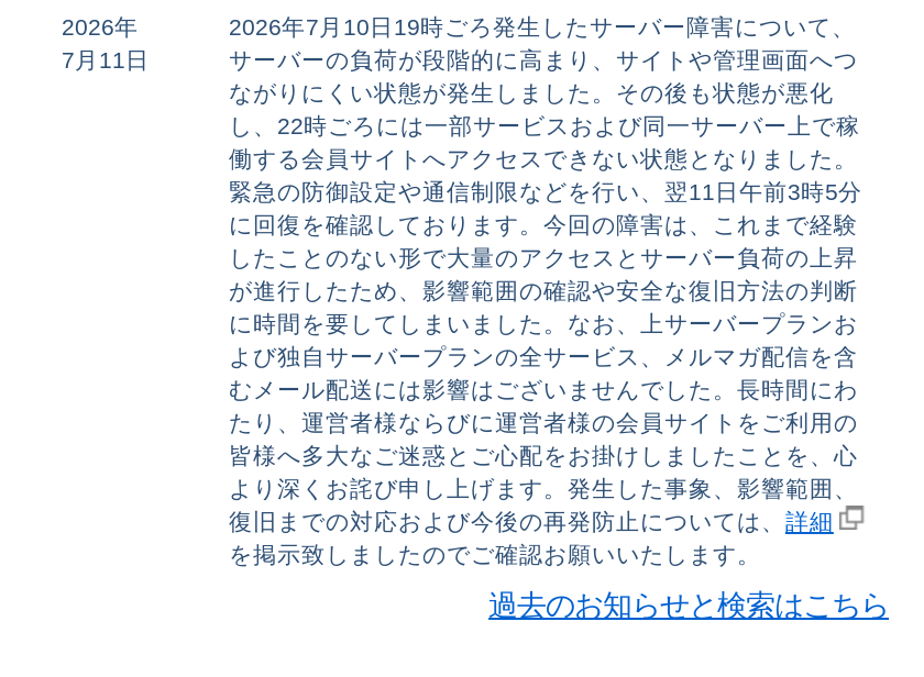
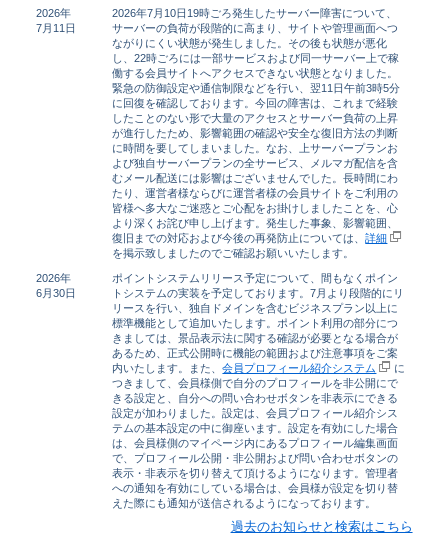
+ 2026年
+ 6月30日

+ ポイントシステムリリース予定について、間もなくポイン
+ トシステムの実装を予定しております。7月より段階的にリ
+ リースを行い、独自ドメインを含むビジネスプラン以上に
+ 標準機能として追加いたします。ポイント利用の部分につ
+ きましては、景品表示法に関する確認が必要となる場合が
+ あるため、正式公開時に機能の範囲および注意事項をご案
+ 内いたします。また、会員プロフィール紹介システム
+ に
+ つきまして、会員様側で自分のプロフィールを非公開にで
+ きる設定と、自分への問い合わせボタンを非表示にできる
+ 設定が加わりました。設定は、会員プロフィール紹介シス
+ テムの基本設定の中に御座います。設定を有効にした場合
+ は、会員様側のマイページ内にあるプロフィール編集画面
+ で、プロフィール公開・非公開および問い合わせボタンの
+ 表示・非表示を切り替えて頂けるようになります。管理者
+ への通知を有効にしている場合は、会員様が設定を切り替
+ えた際にも通知が送信されるようになっております。
